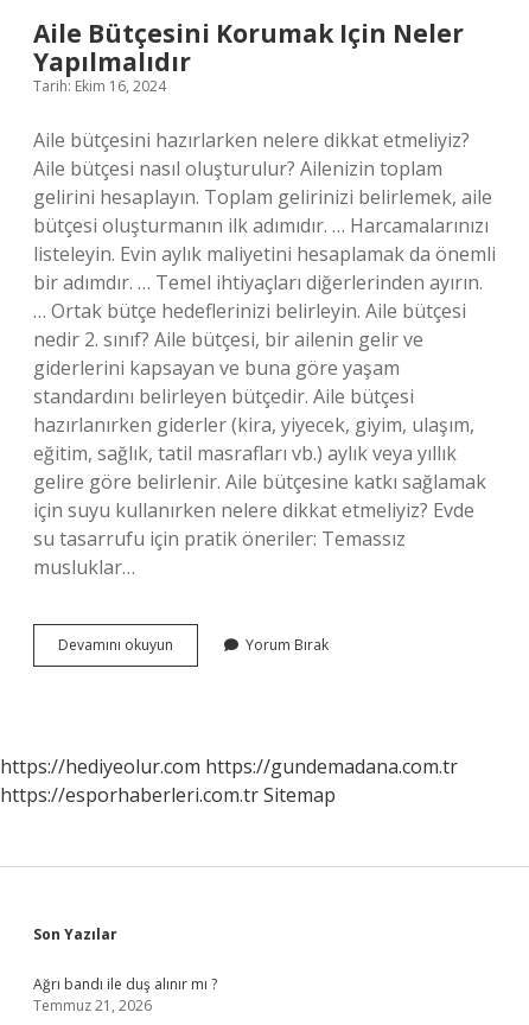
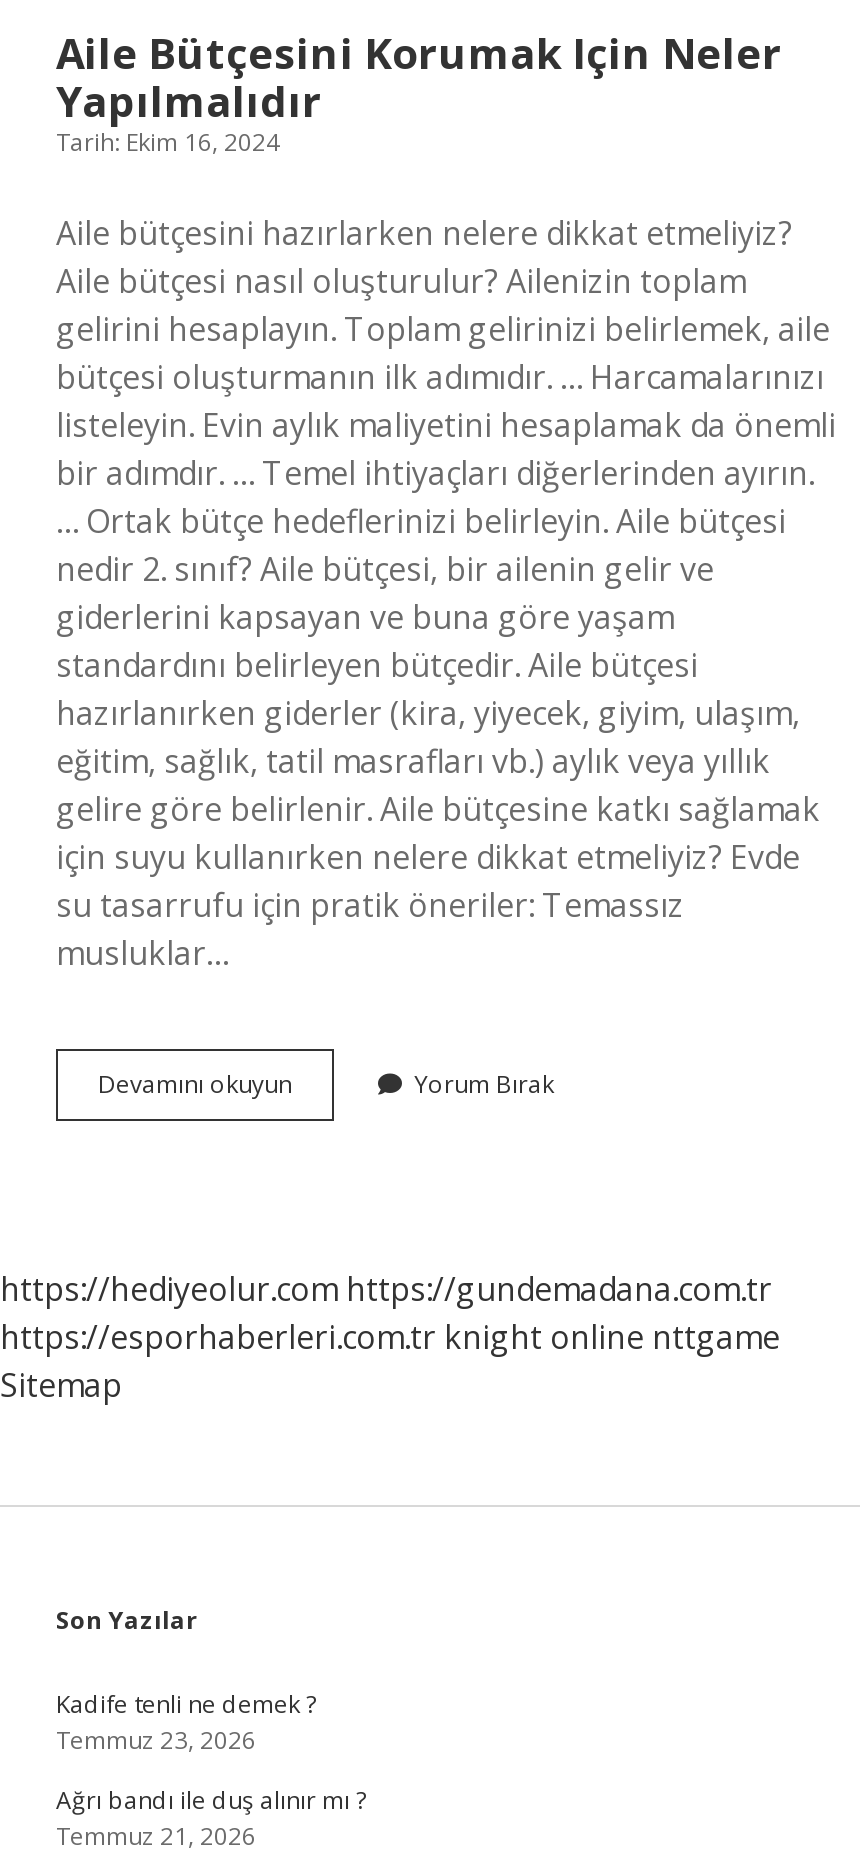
- https://esporhaberleri.com.tr Sitemap
+ https://esporhaberleri.com.tr knight online nttgame
+ Sitemap

+ Kadife tenli ne demek ?
+ Temmuz 23, 2026
